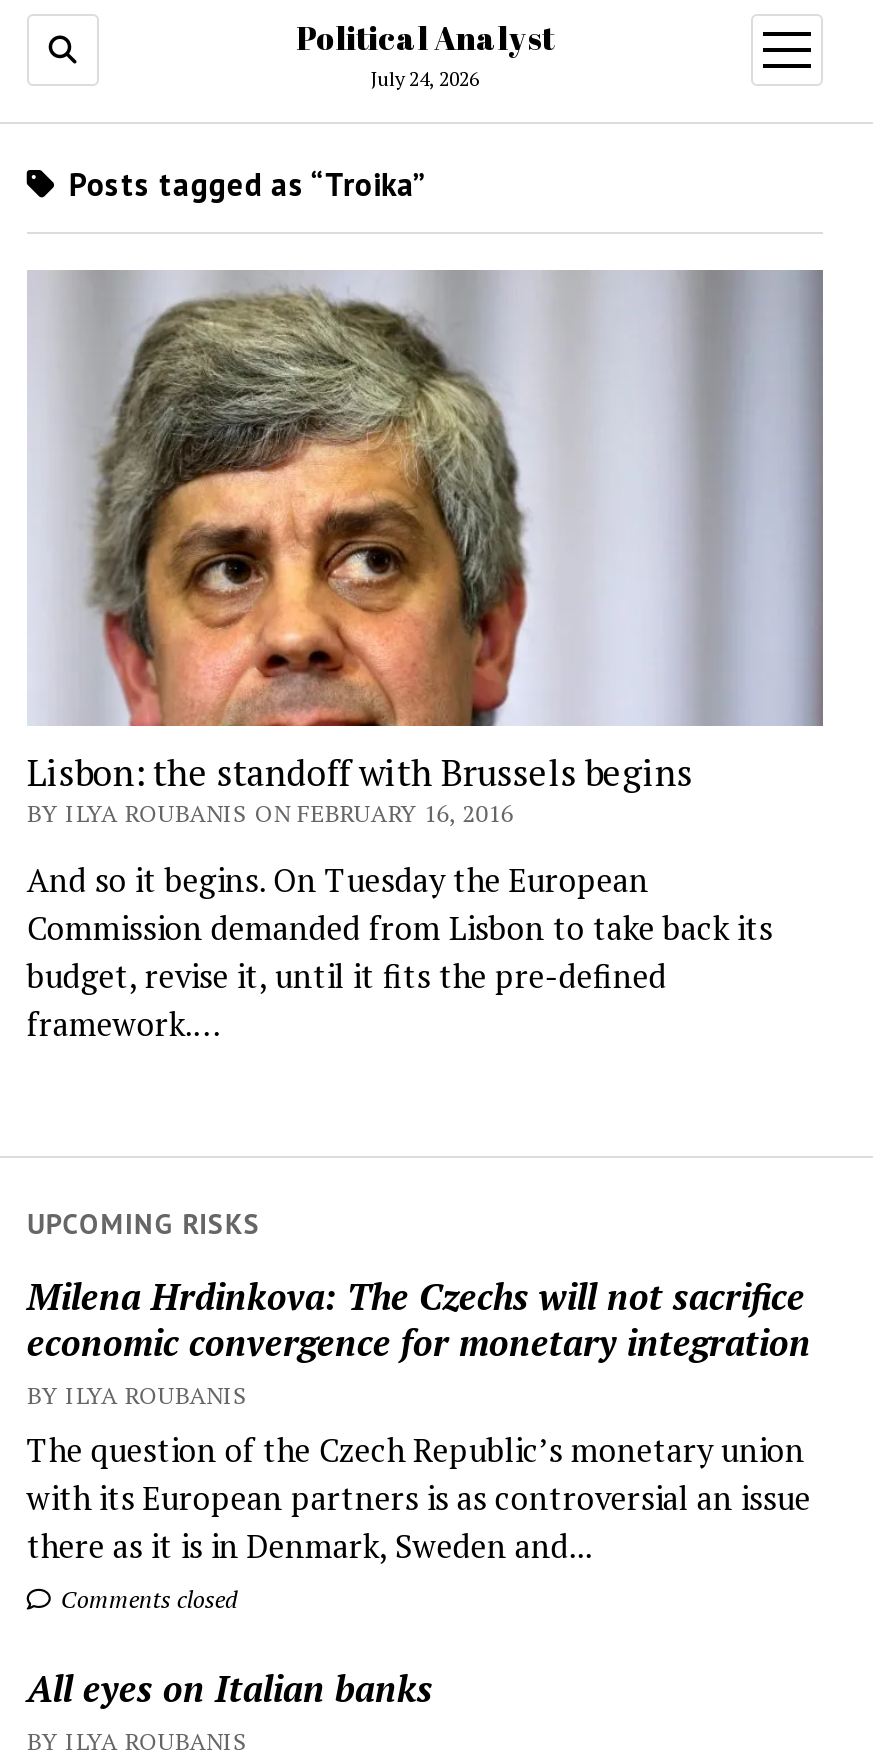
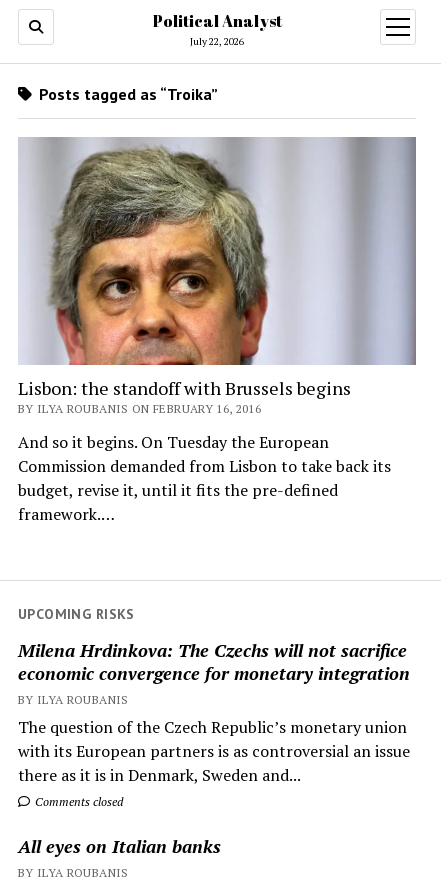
- July 24, 2026
+ July 22, 2026
